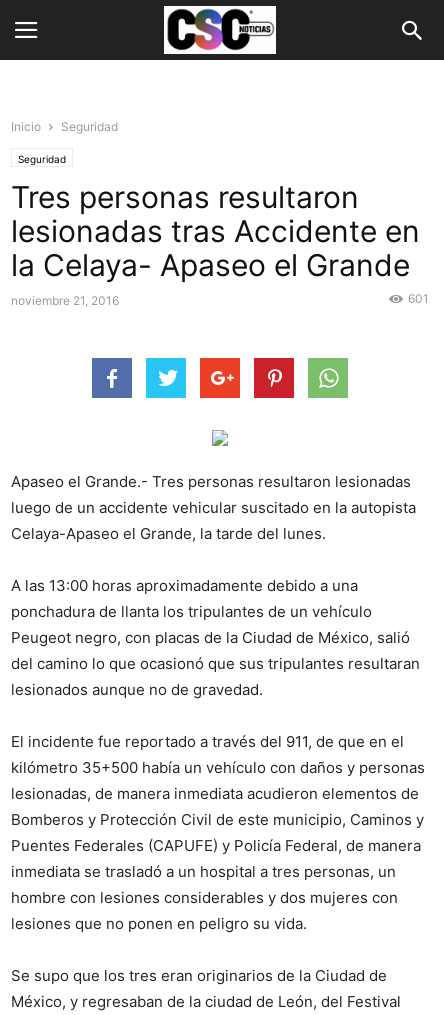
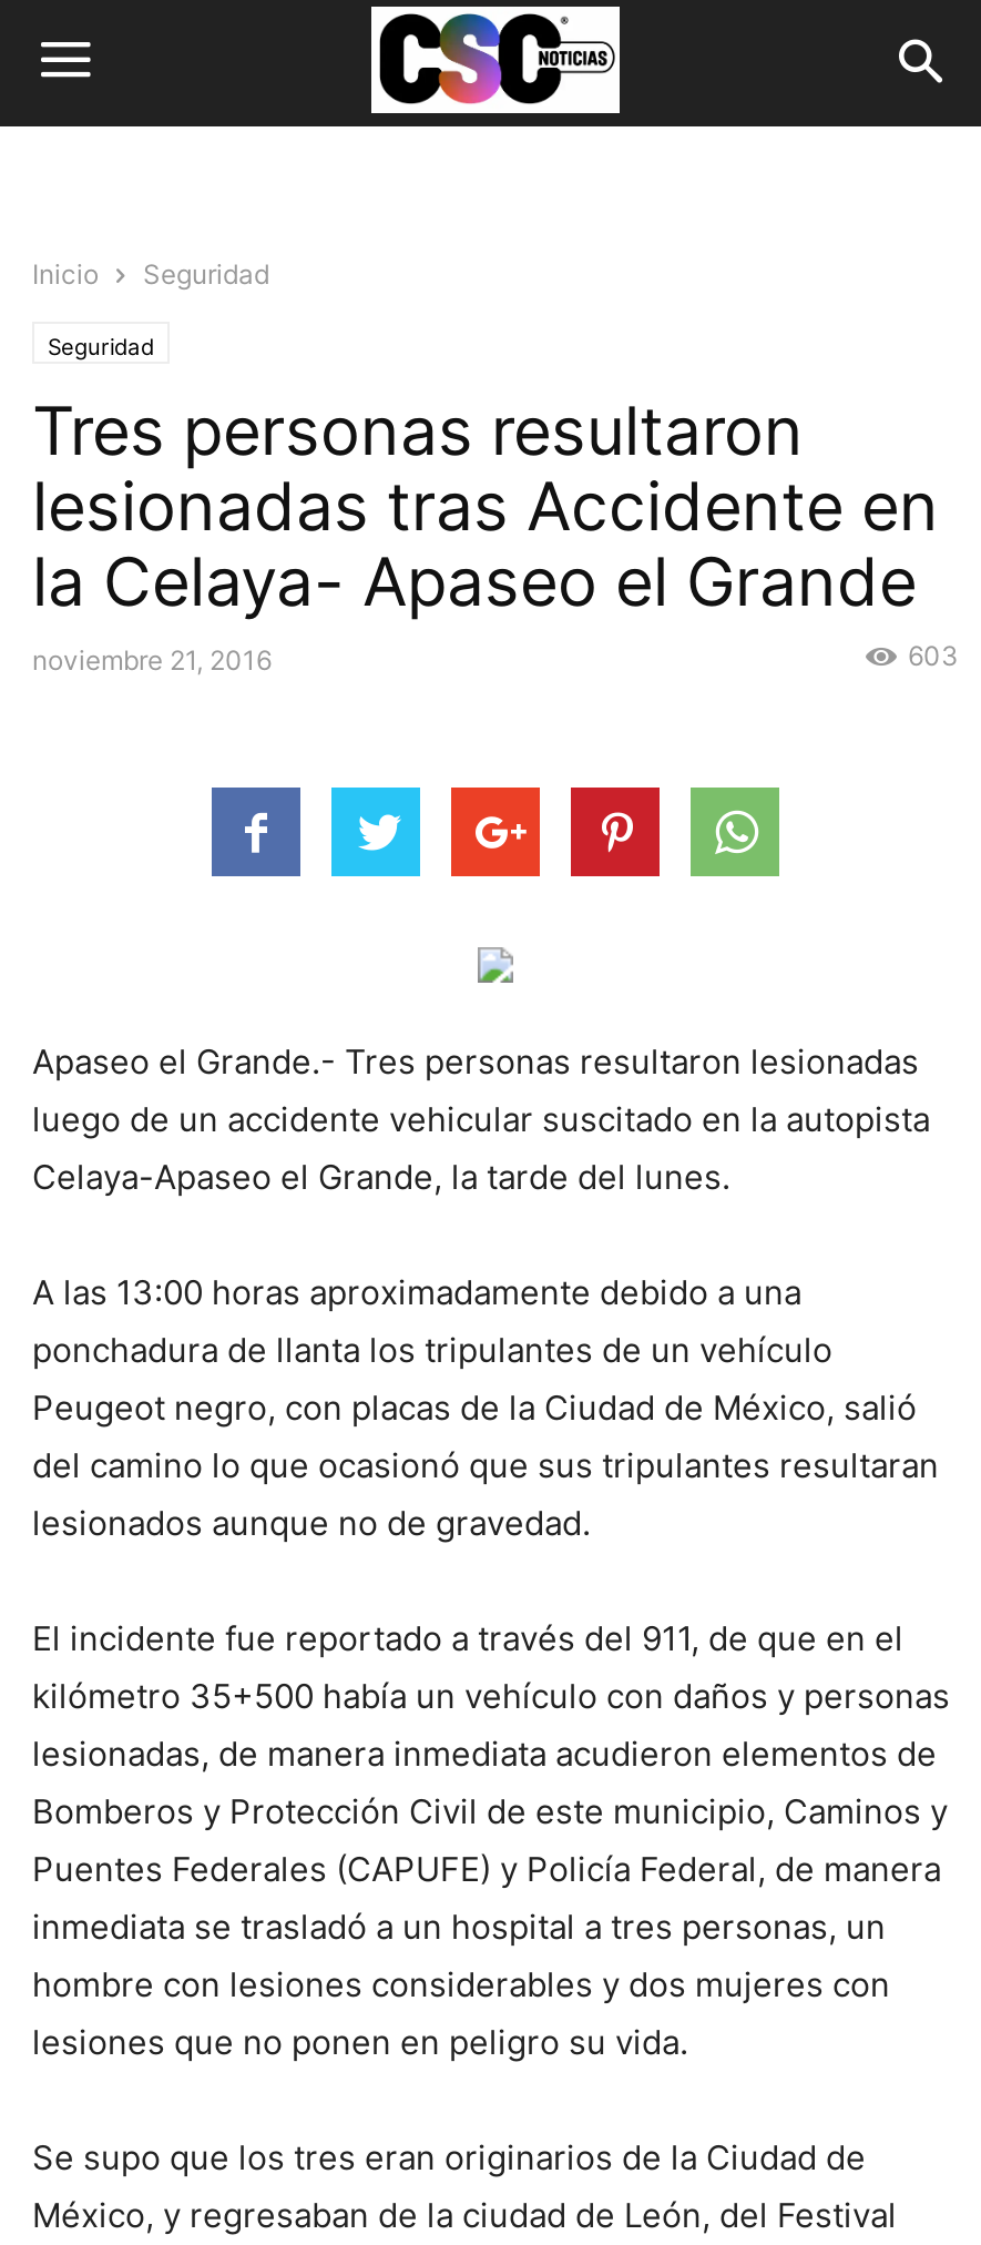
- 601
+ 603
